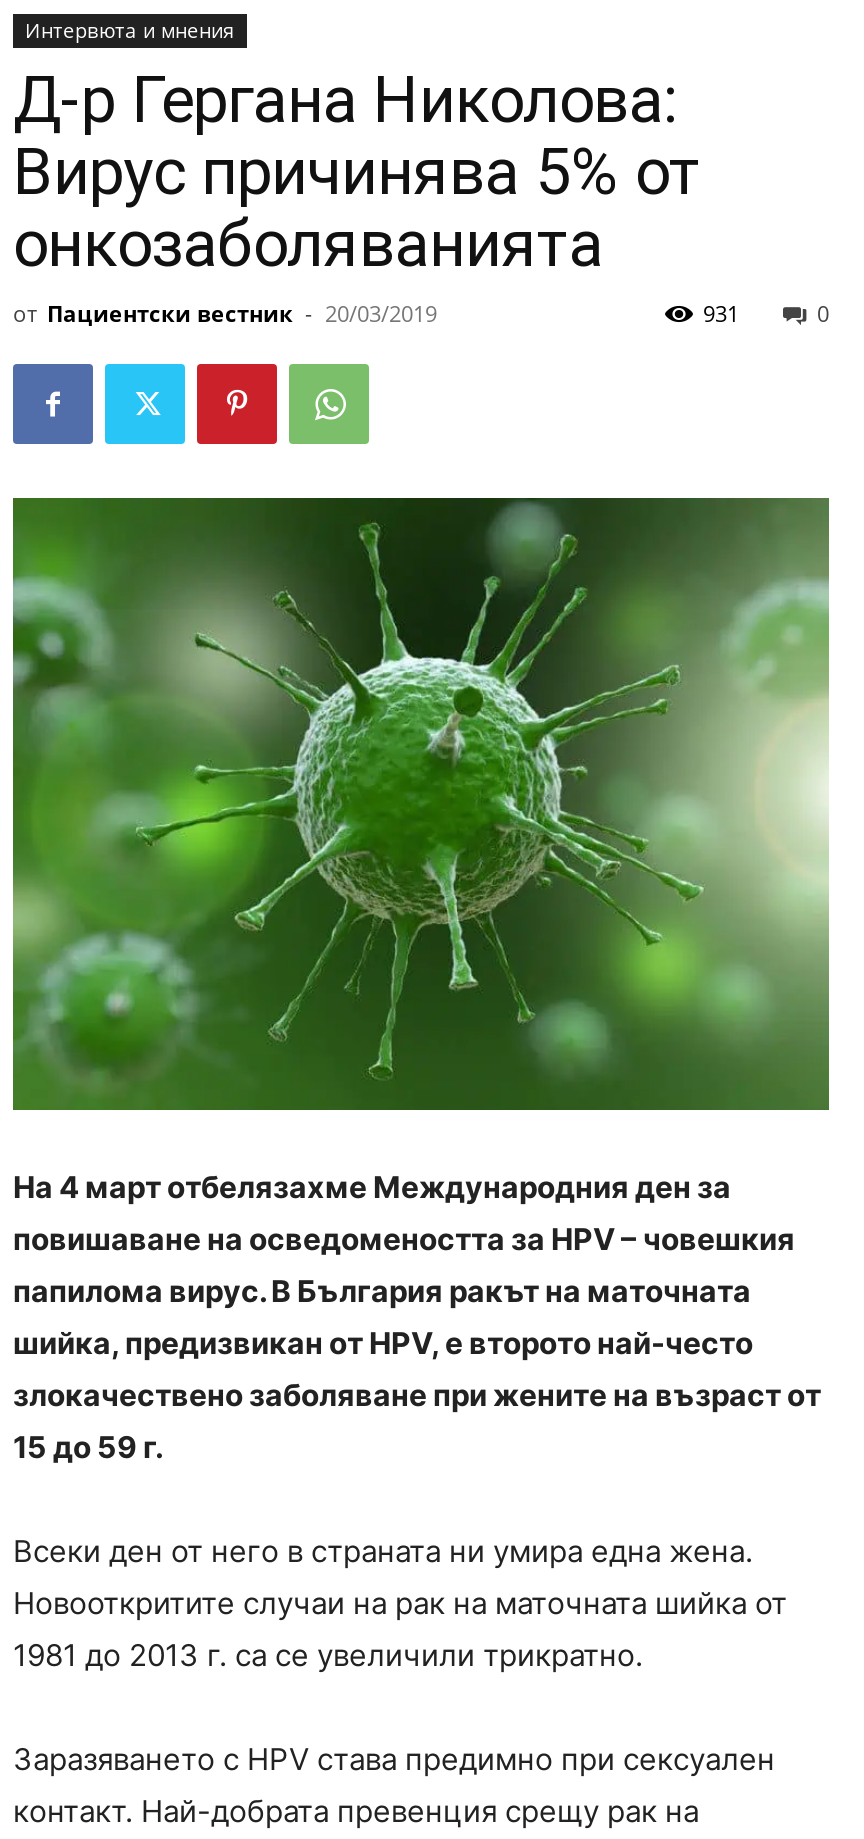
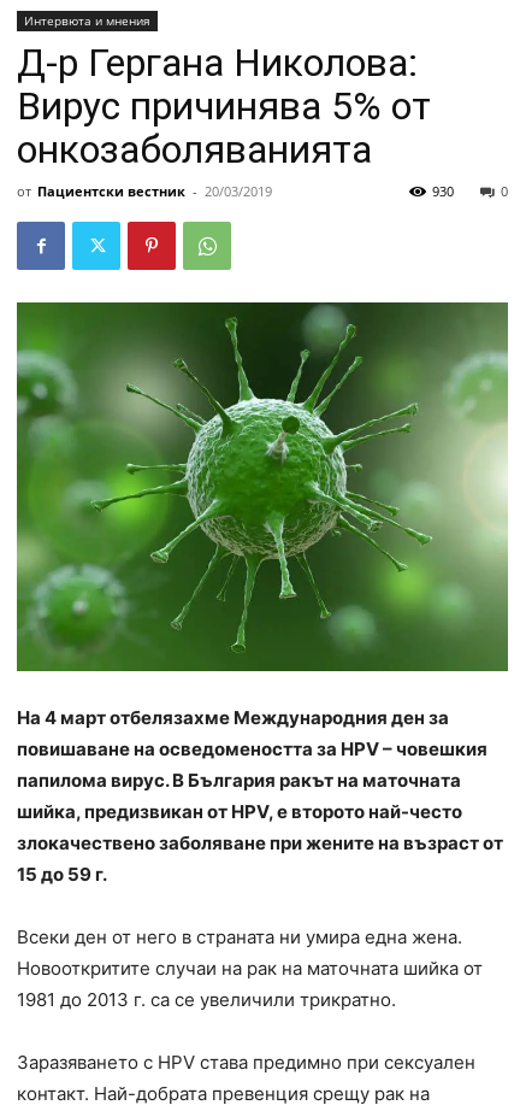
- 931
+ 930
